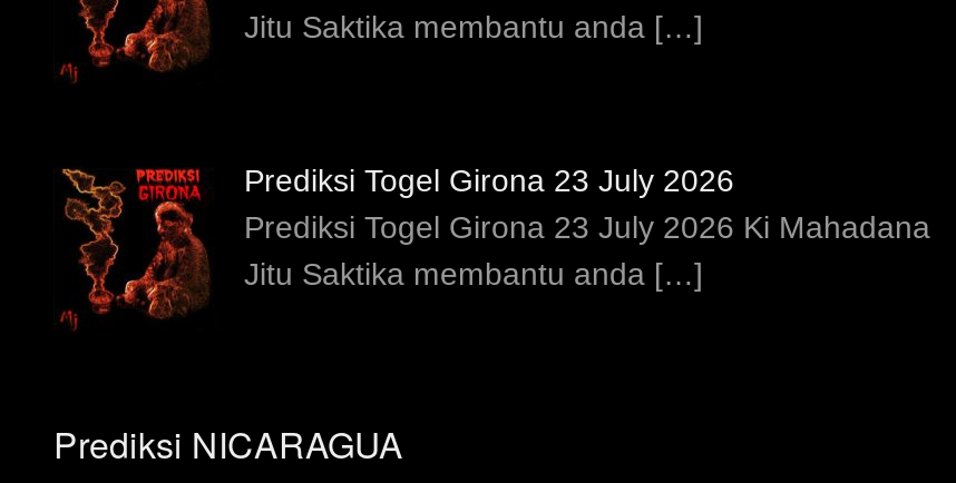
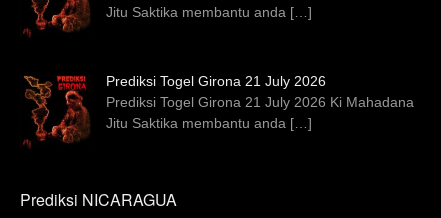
- Prediksi Togel Girona 23 July 2026
+ Prediksi Togel Girona 21 July 2026

- Prediksi Togel Girona 23 July 2026 Ki Mahadana
+ Prediksi Togel Girona 21 July 2026 Ki Mahadana
